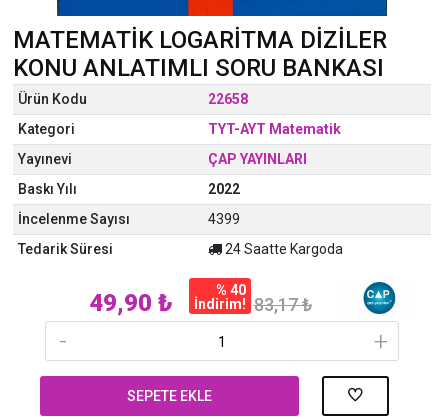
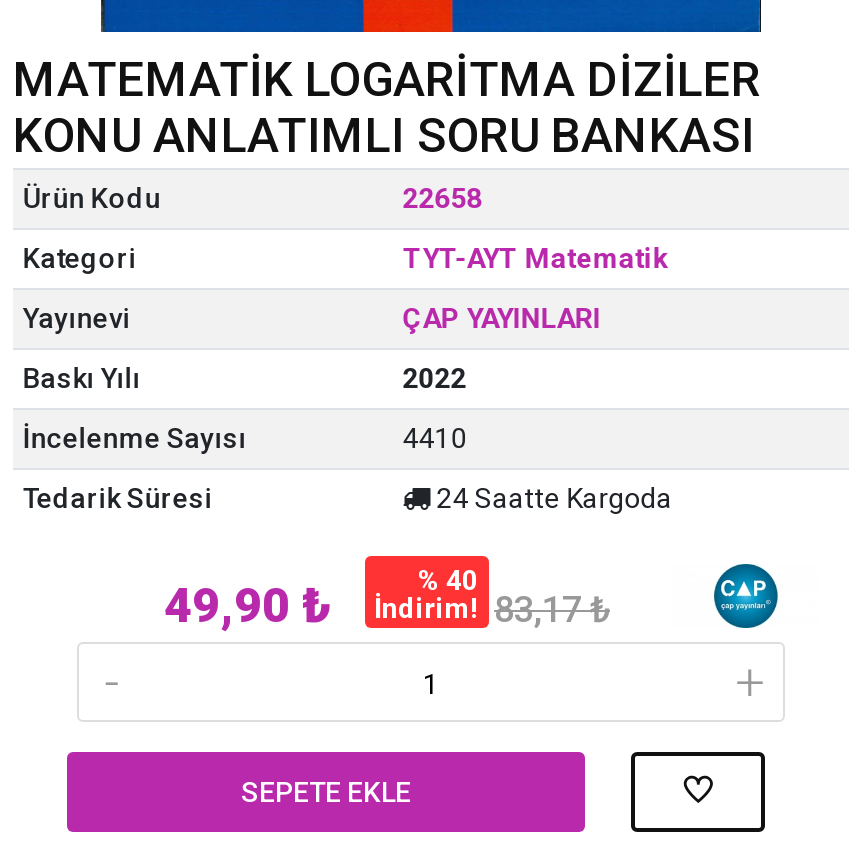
- 4399
+ 4410
